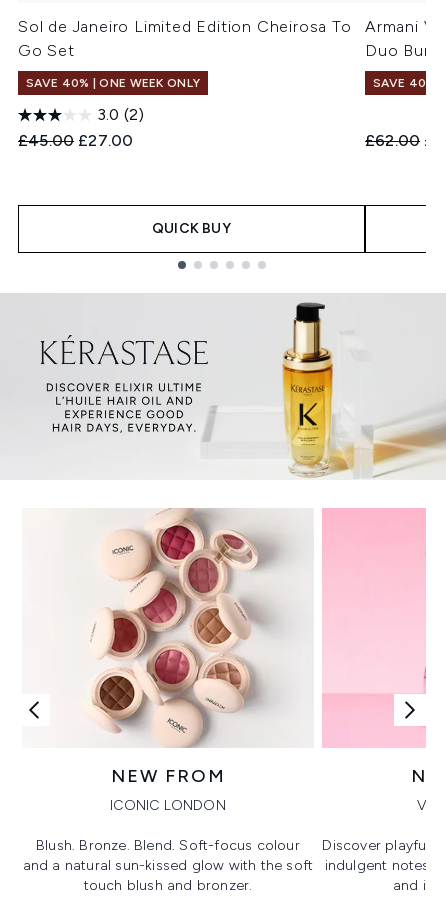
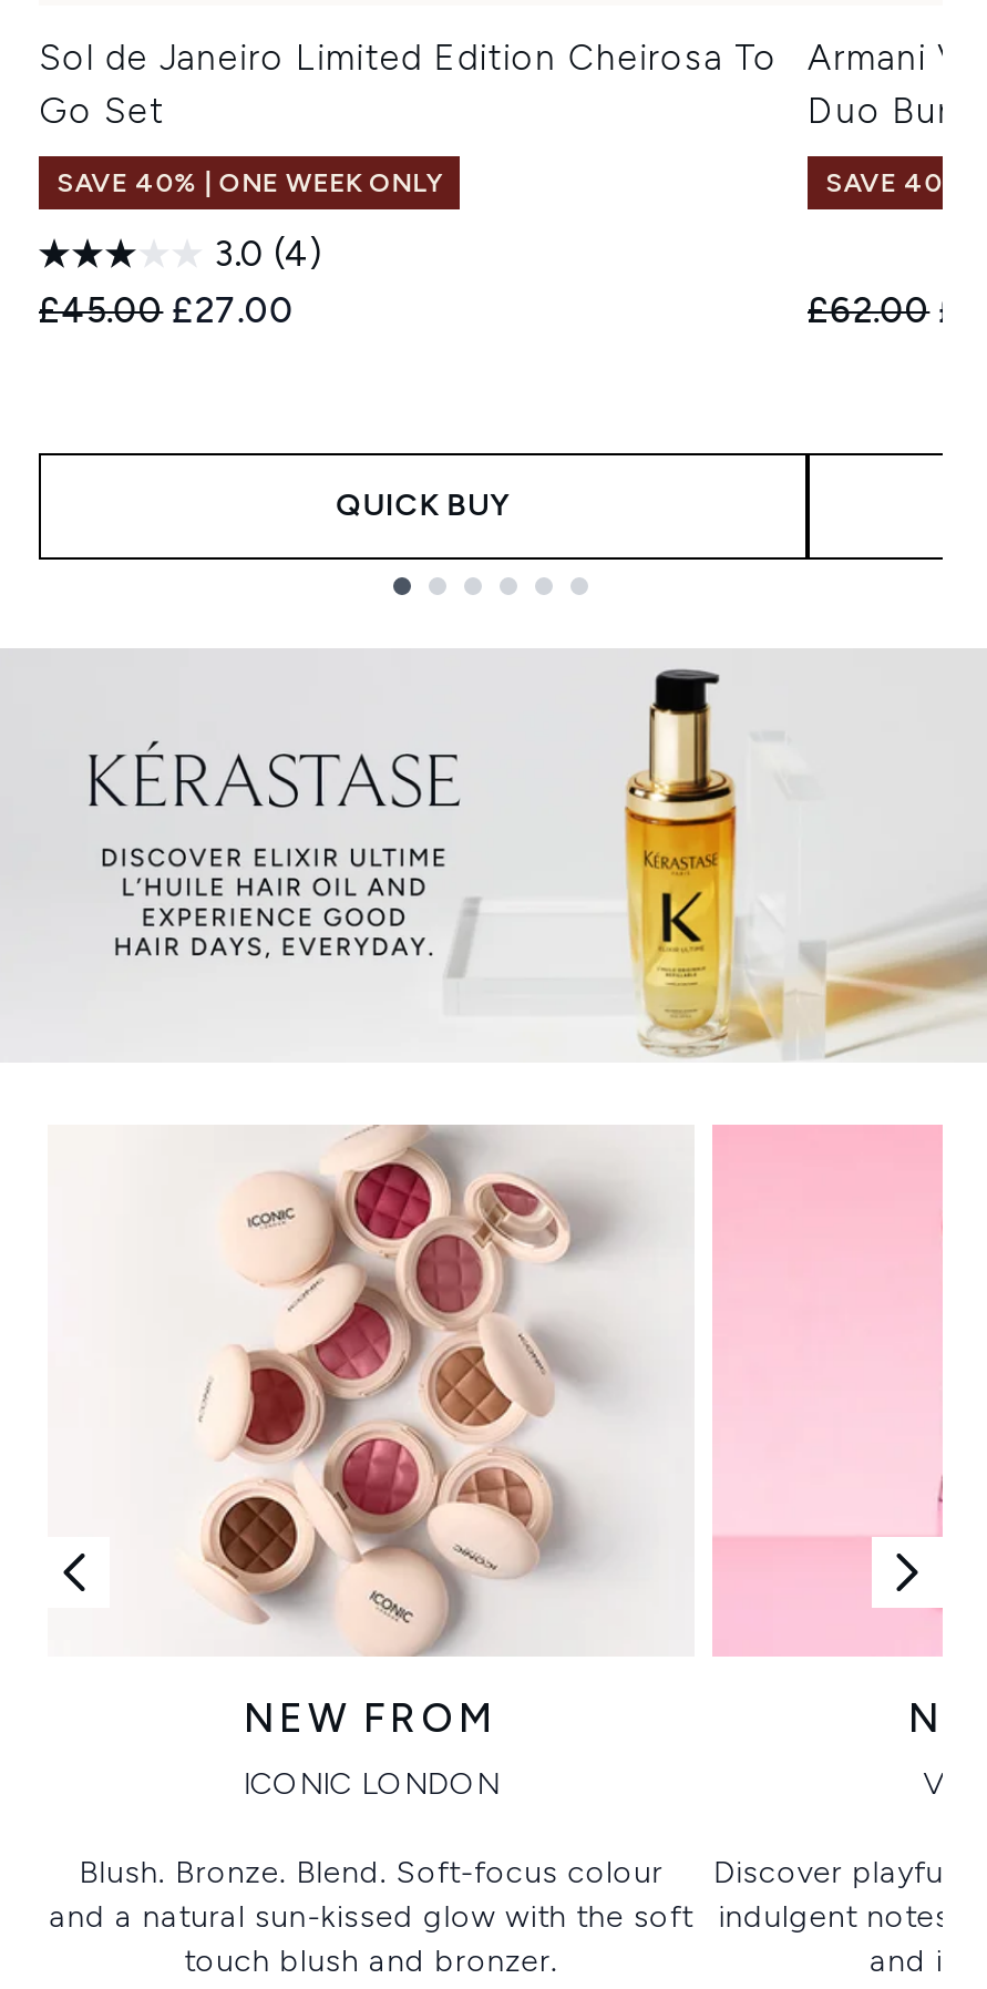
- 3.0 (2)
+ 3.0 (4)
